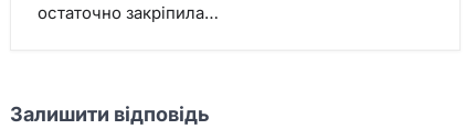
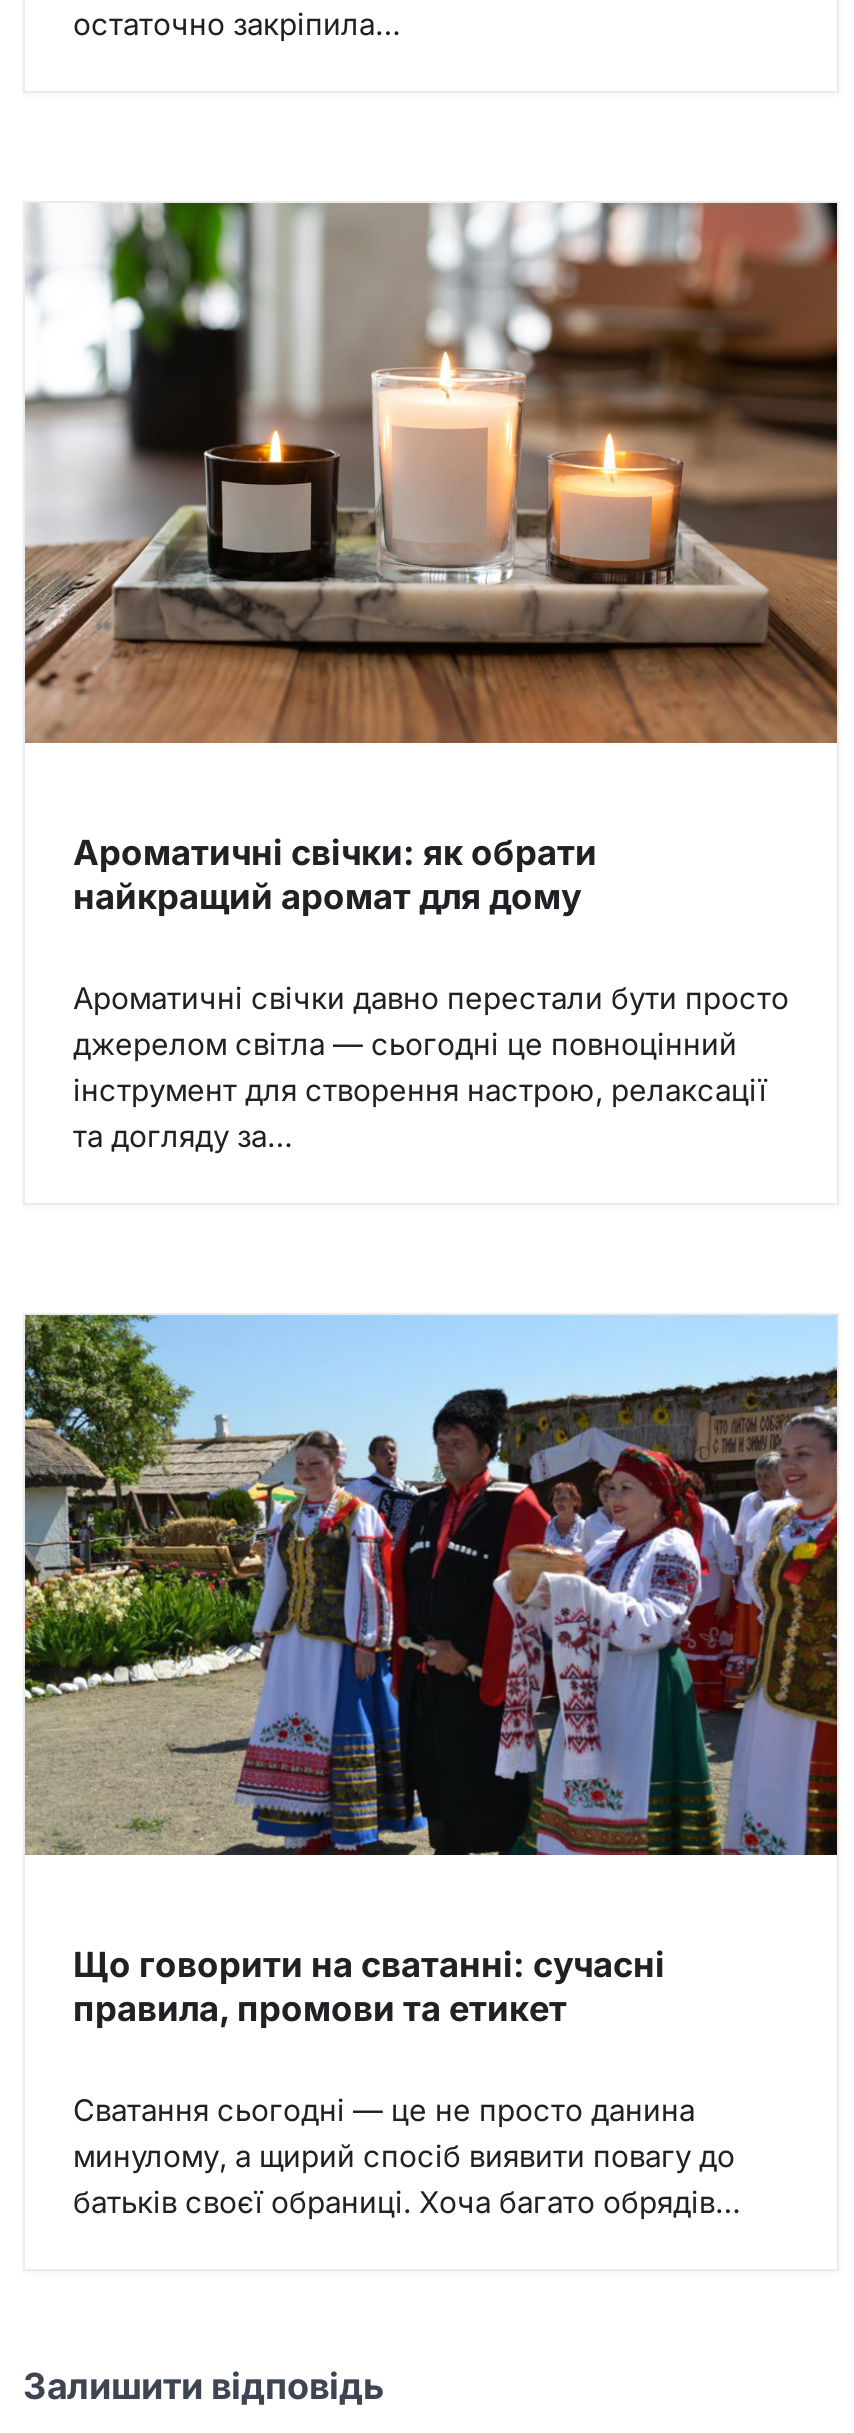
+ [image]

+ [image]

+ Ароматичні свічки: як обрати
+ найкращий аромат для дому
+ Ароматичні свічки давно перестали бути просто
+ джерелом світла — сьогодні це повноцінний
+ інструмент для створення настрою, релаксації
+ та догляду за…

+ Що говорити на сватанні: сучасні
+ правила, промови та етикет
+ Сватання сьогодні — це не просто данина
+ минулому, а щирий спосіб виявити повагу до
+ батьків своєї обраниці. Хоча багато обрядів…
